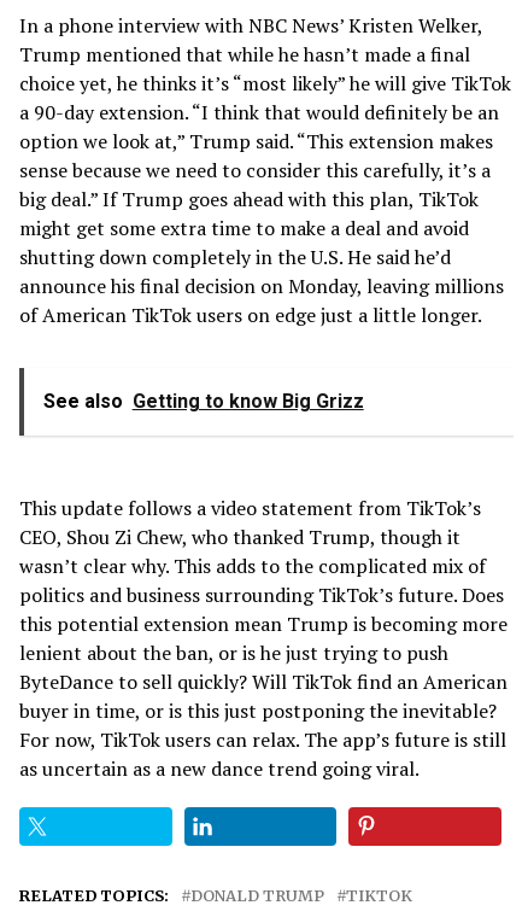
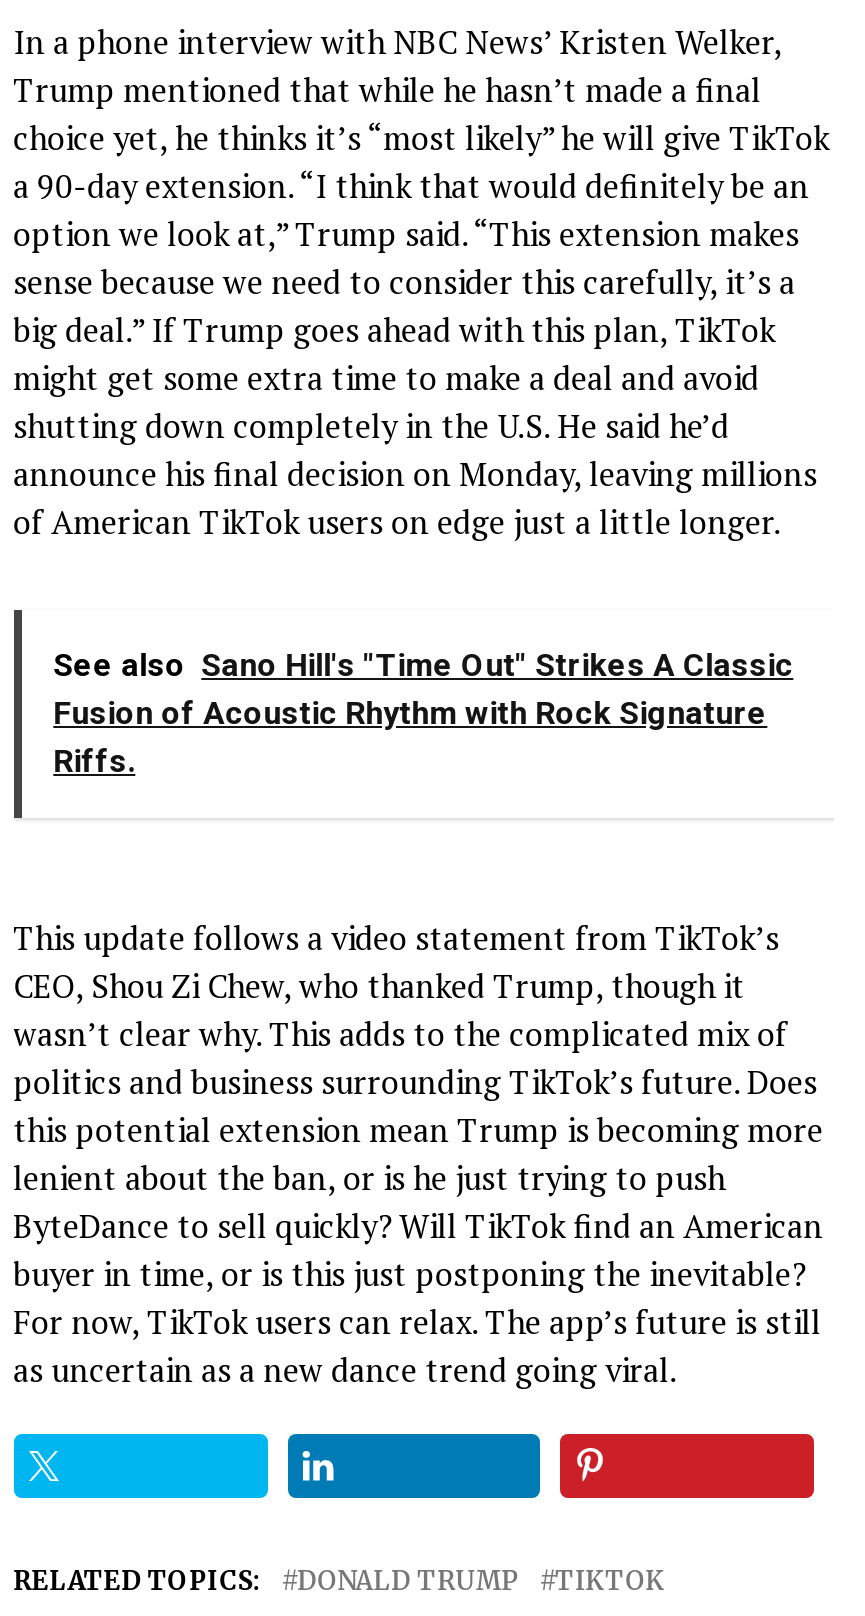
- See also Getting to know Big Grizz
+ See also Sano Hill's "Time Out" Strikes A Classic
+ Fusion of Acoustic Rhythm with Rock Signature
+ Riffs.
